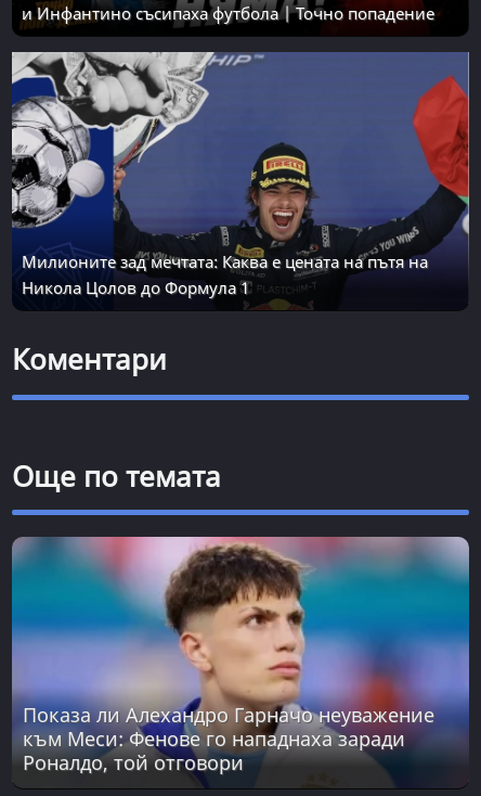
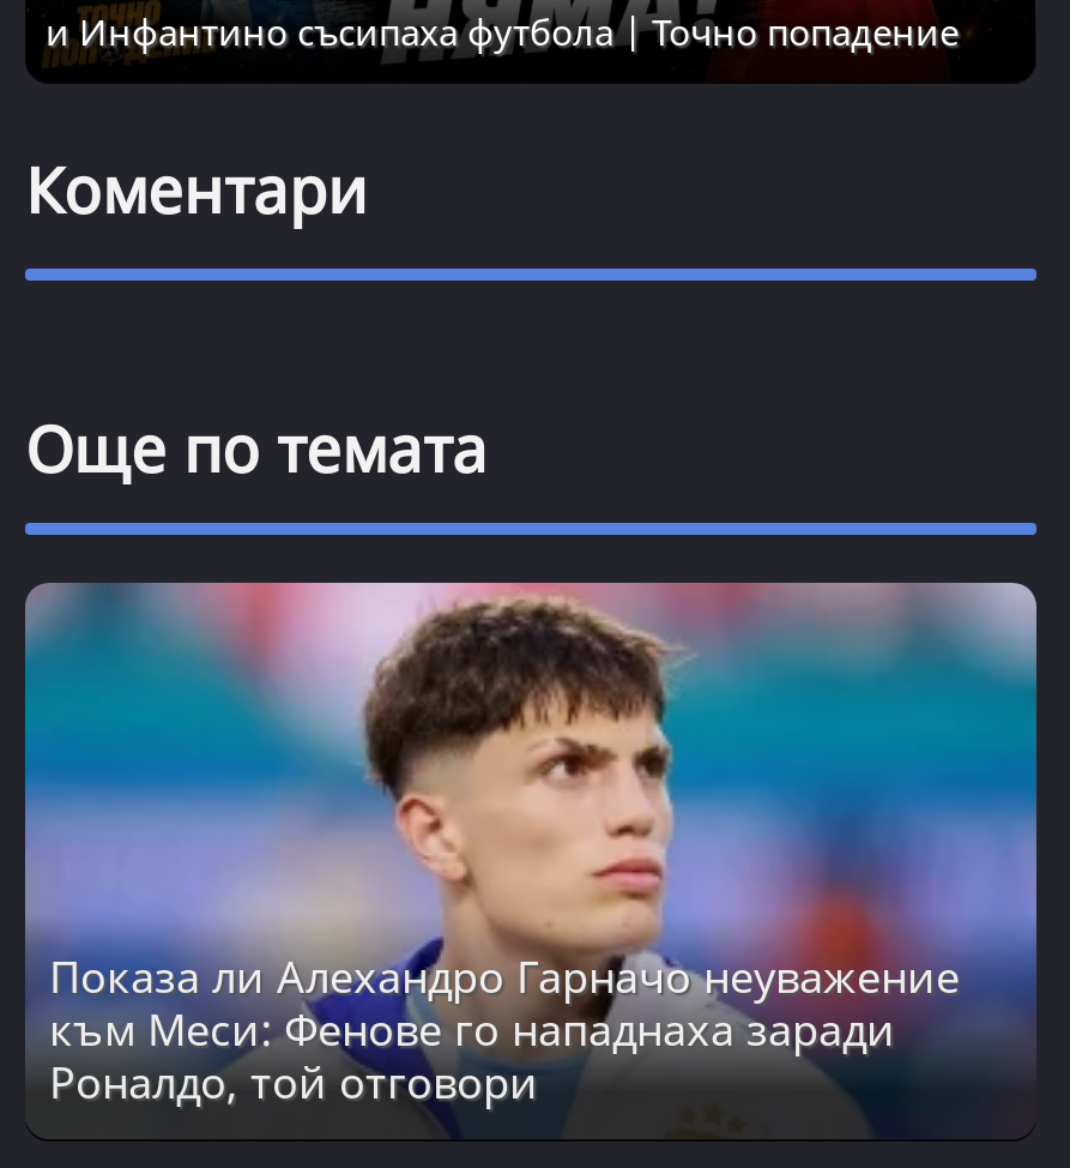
- [image]
- Милионите зад мечтата: Каква е цената на пътя на
- Никола Цолов до Формула 1

- [image]
